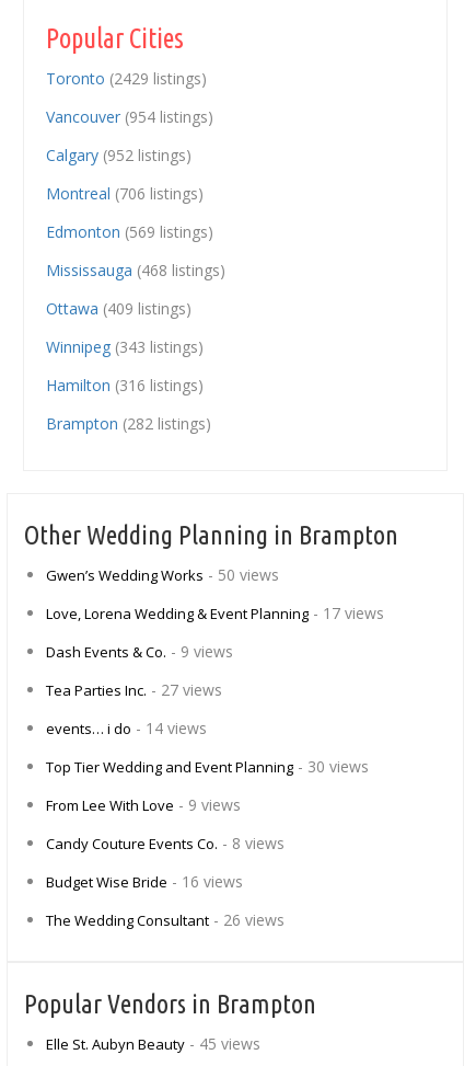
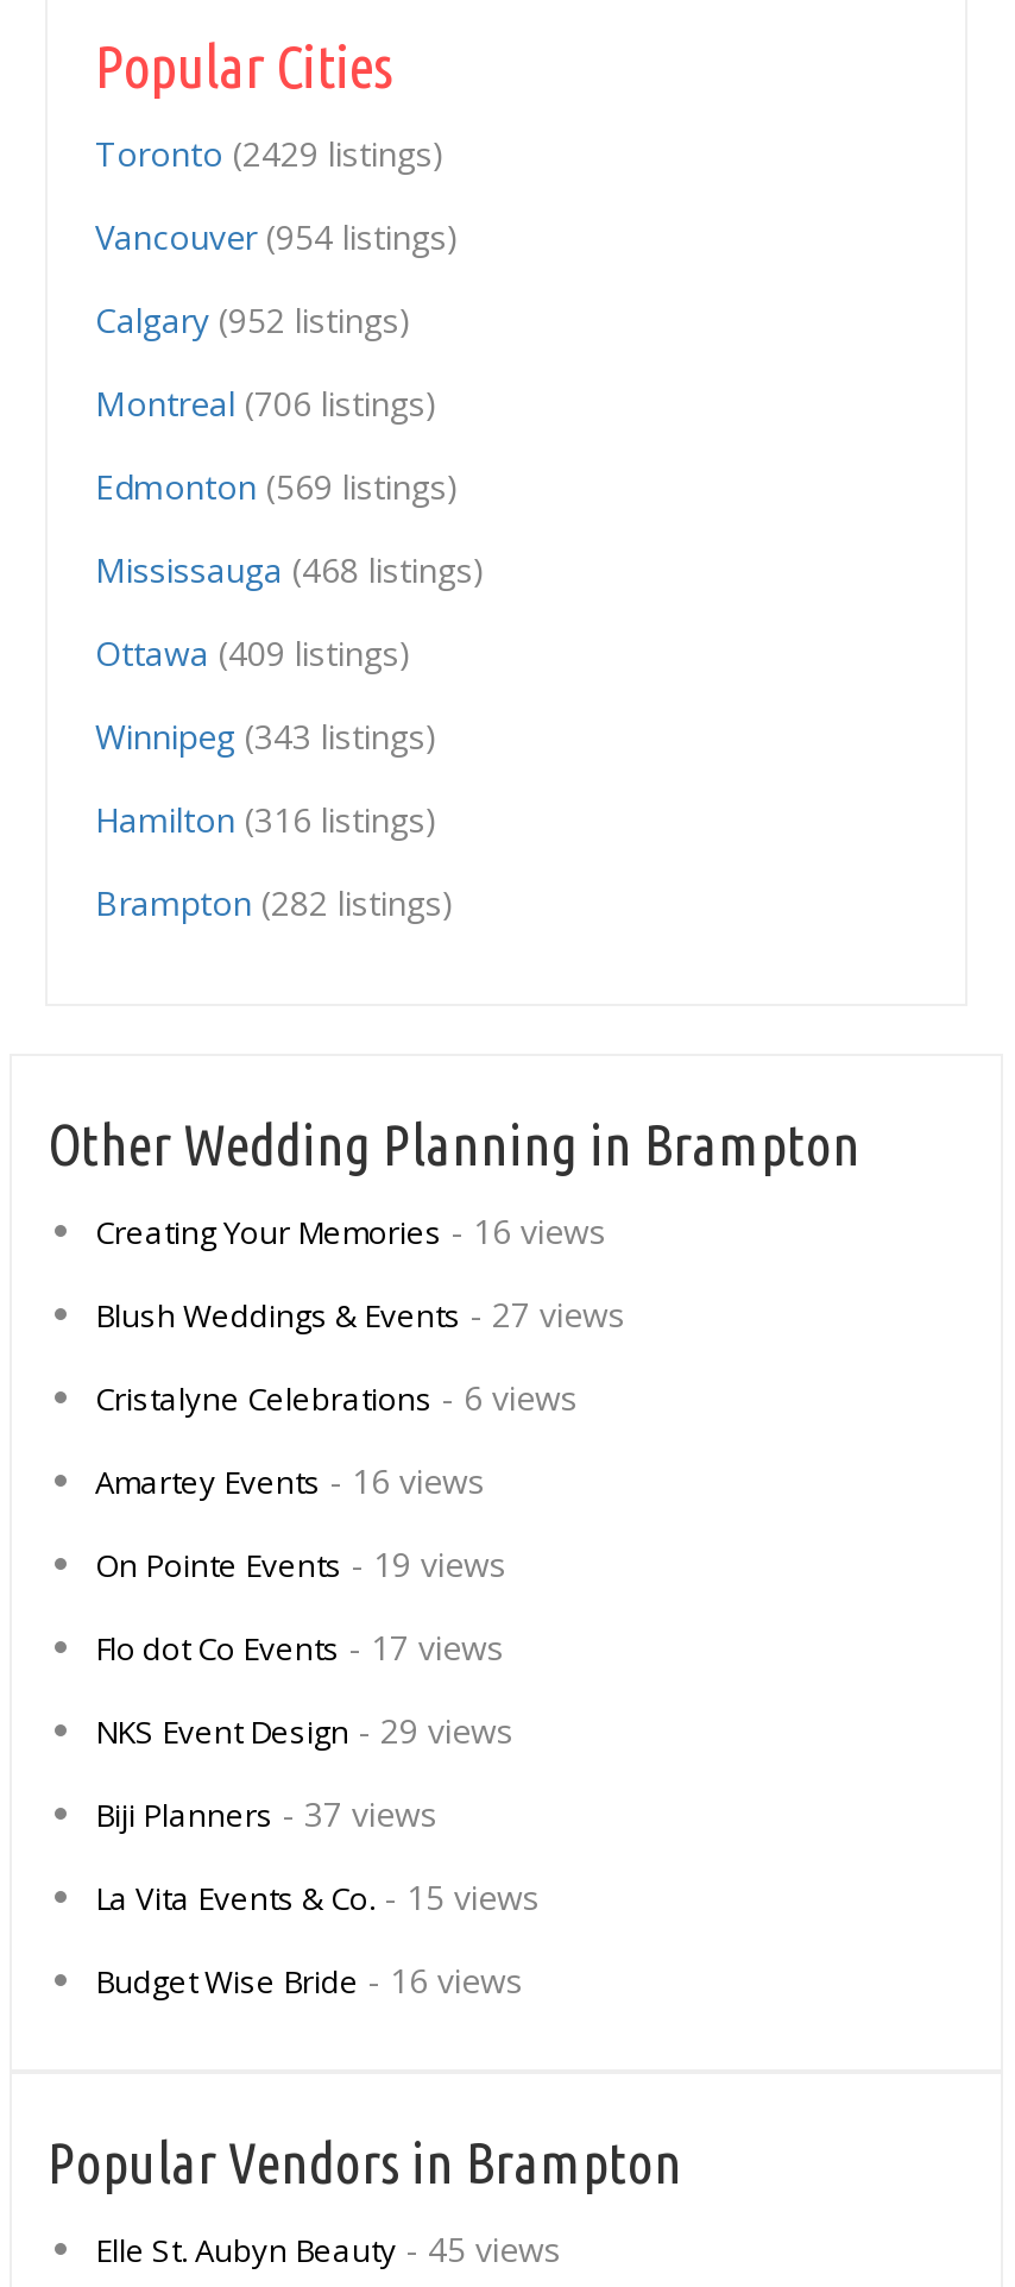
- Gwen’s Wedding Works - 50 views
- Love, Lorena Wedding & Event Planning - 17 views
- Dash Events & Co. - 9 views
- Tea Parties Inc. - 27 views
- events… i do - 14 views
- Top Tier Wedding and Event Planning - 30 views
- From Lee With Love - 9 views
- Candy Couture Events Co. - 8 views
+ Creating Your Memories - 16 views
+ Blush Weddings & Events - 27 views
+ Cristalyne Celebrations - 6 views
+ Amartey Events - 16 views
+ On Pointe Events - 19 views
+ Flo dot Co Events - 17 views
+ NKS Event Design - 29 views
+ Biji Planners - 37 views
+ La Vita Events & Co. - 15 views

moved down: Budget Wise Bride - 16 views

- The Wedding Consultant - 26 views
